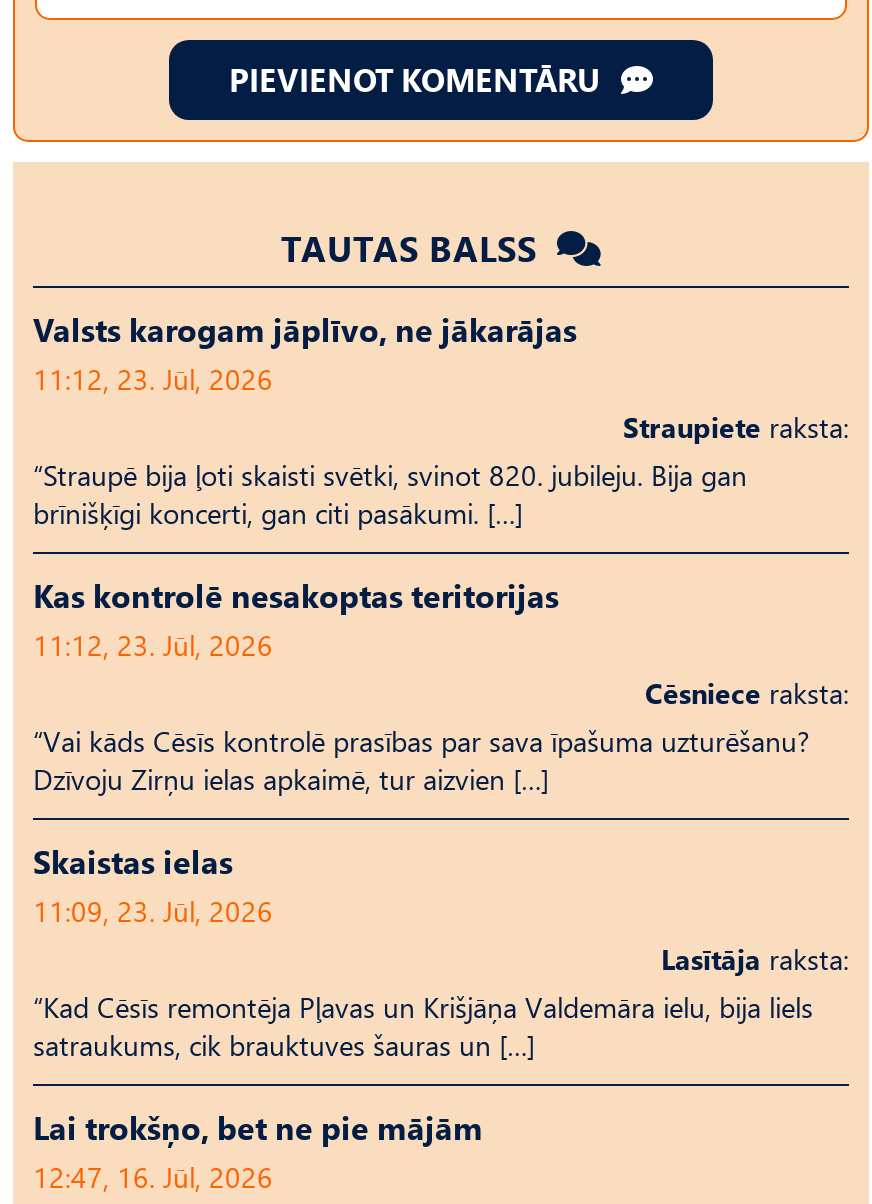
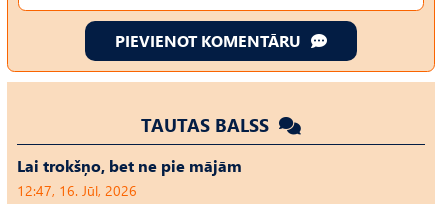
- Valsts karogam jāplīvo, ne jākarājas
- 11:12, 23. Jūl, 2026
- Straupiete raksta:
- “Straupē bija ļoti skaisti svētki, svinot 820. jubileju. Bija gan
- brīnišķīgi koncerti, gan citi pasākumi. […]
- Kas kontrolē nesakoptas teritorijas
- 11:12, 23. Jūl, 2026
- Cēsniece raksta:
- “Vai kāds Cēsīs kontrolē prasības par sava īpašuma uzturēšanu?
- Dzīvoju Zirņu ielas apkaimē, tur aizvien […]
- Skaistas ielas
- 11:09, 23. Jūl, 2026
- Lasītāja raksta:
- “Kad Cēsīs remontēja Pļavas un Krišjāņa Valdemāra ielu, bija liels
- satraukums, cik brauktuves šauras un […]
